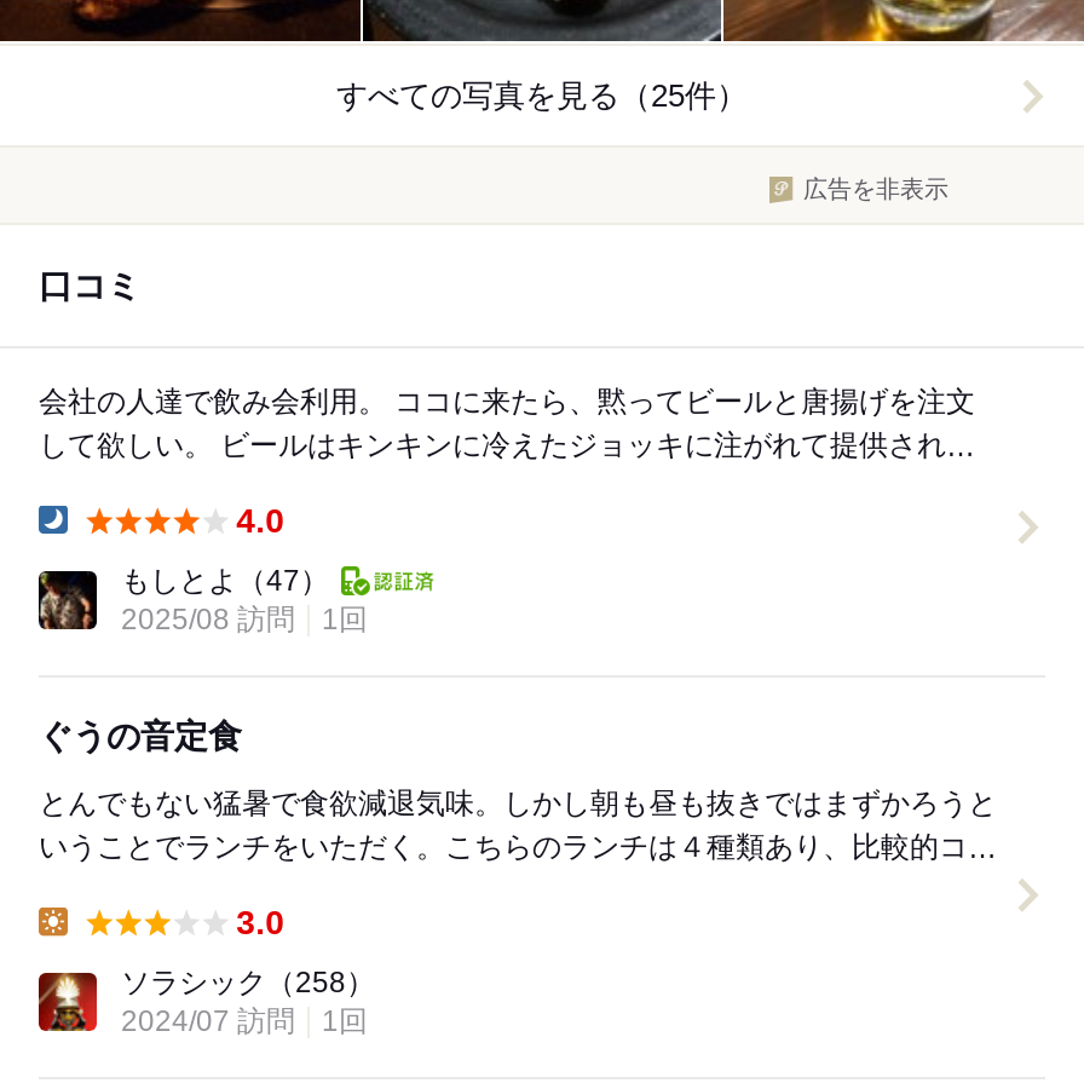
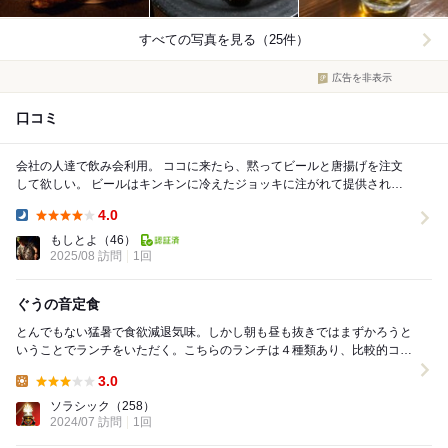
- もしとよ（47）
+ もしとよ（46）
